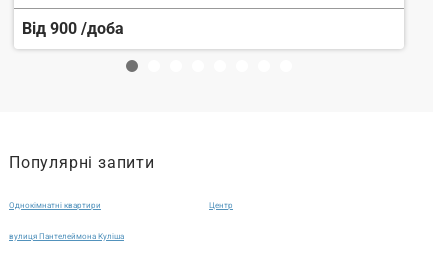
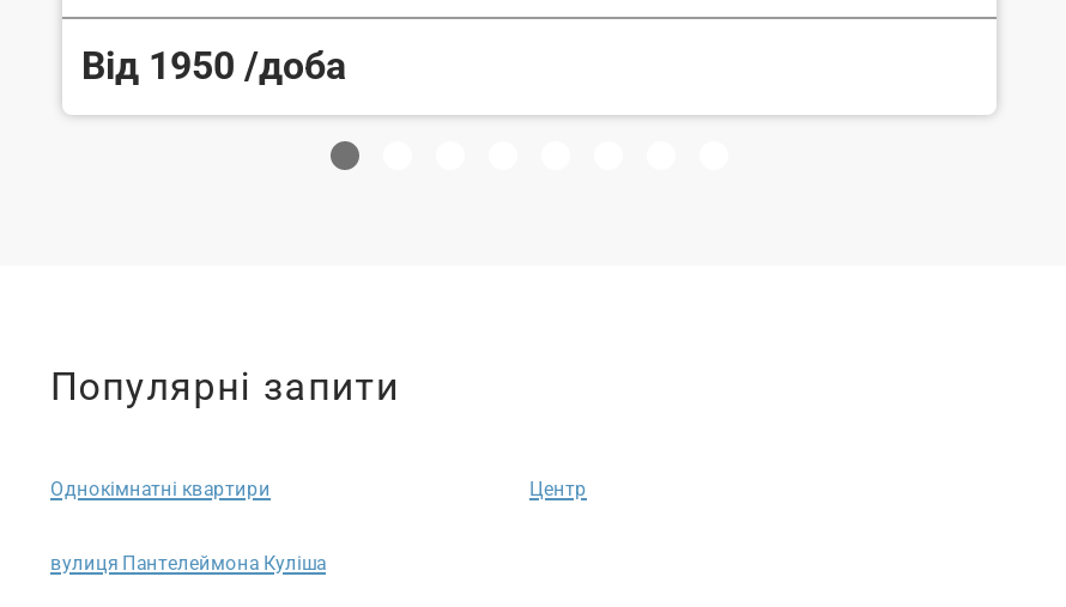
- Від 900 /доба
+ Від 1950 /доба
